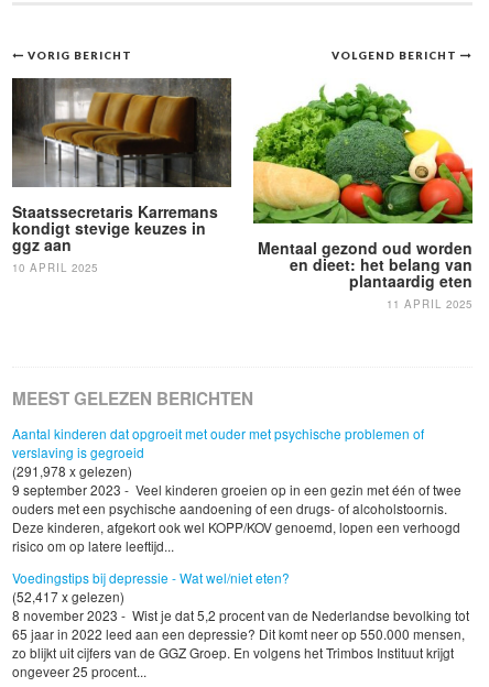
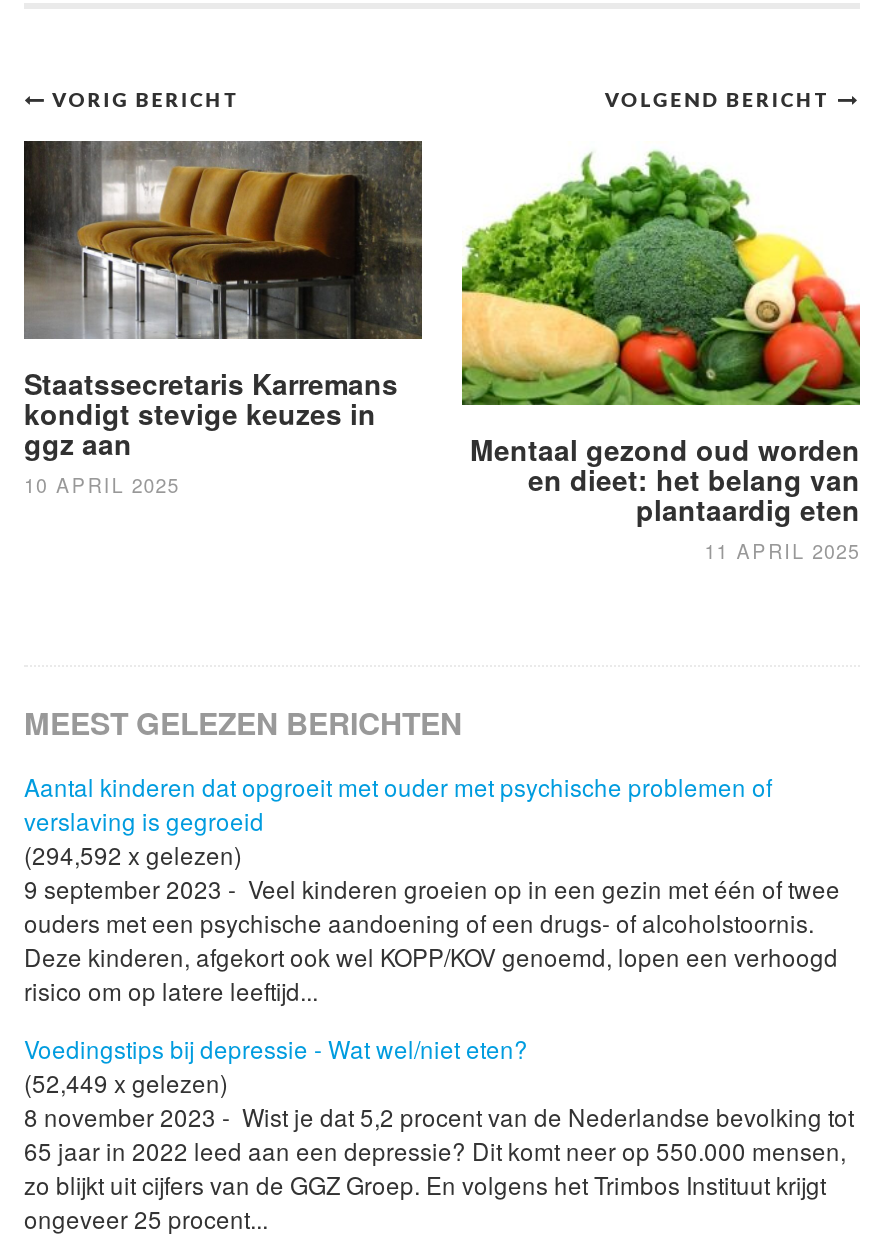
- (291,978 x gelezen)
+ (294,592 x gelezen)

- (52,417 x gelezen)
+ (52,449 x gelezen)
